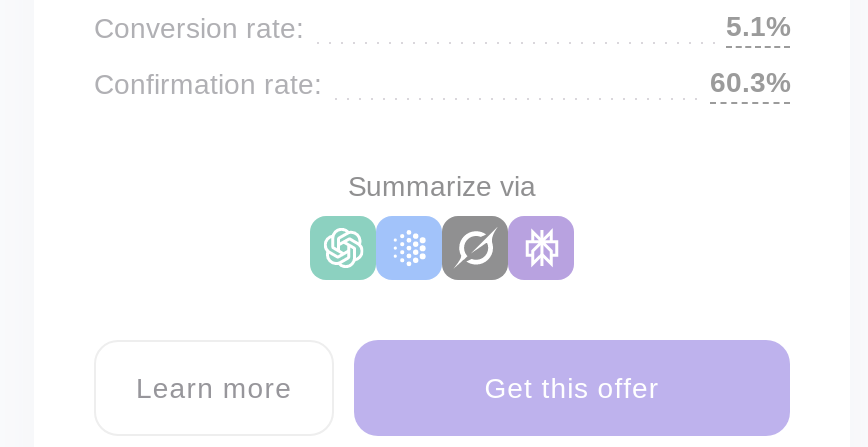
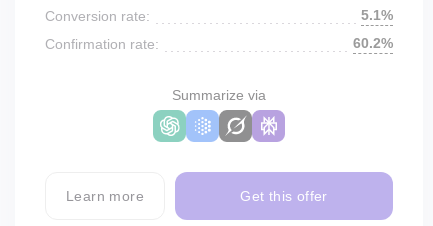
- 60.3%
+ 60.2%
